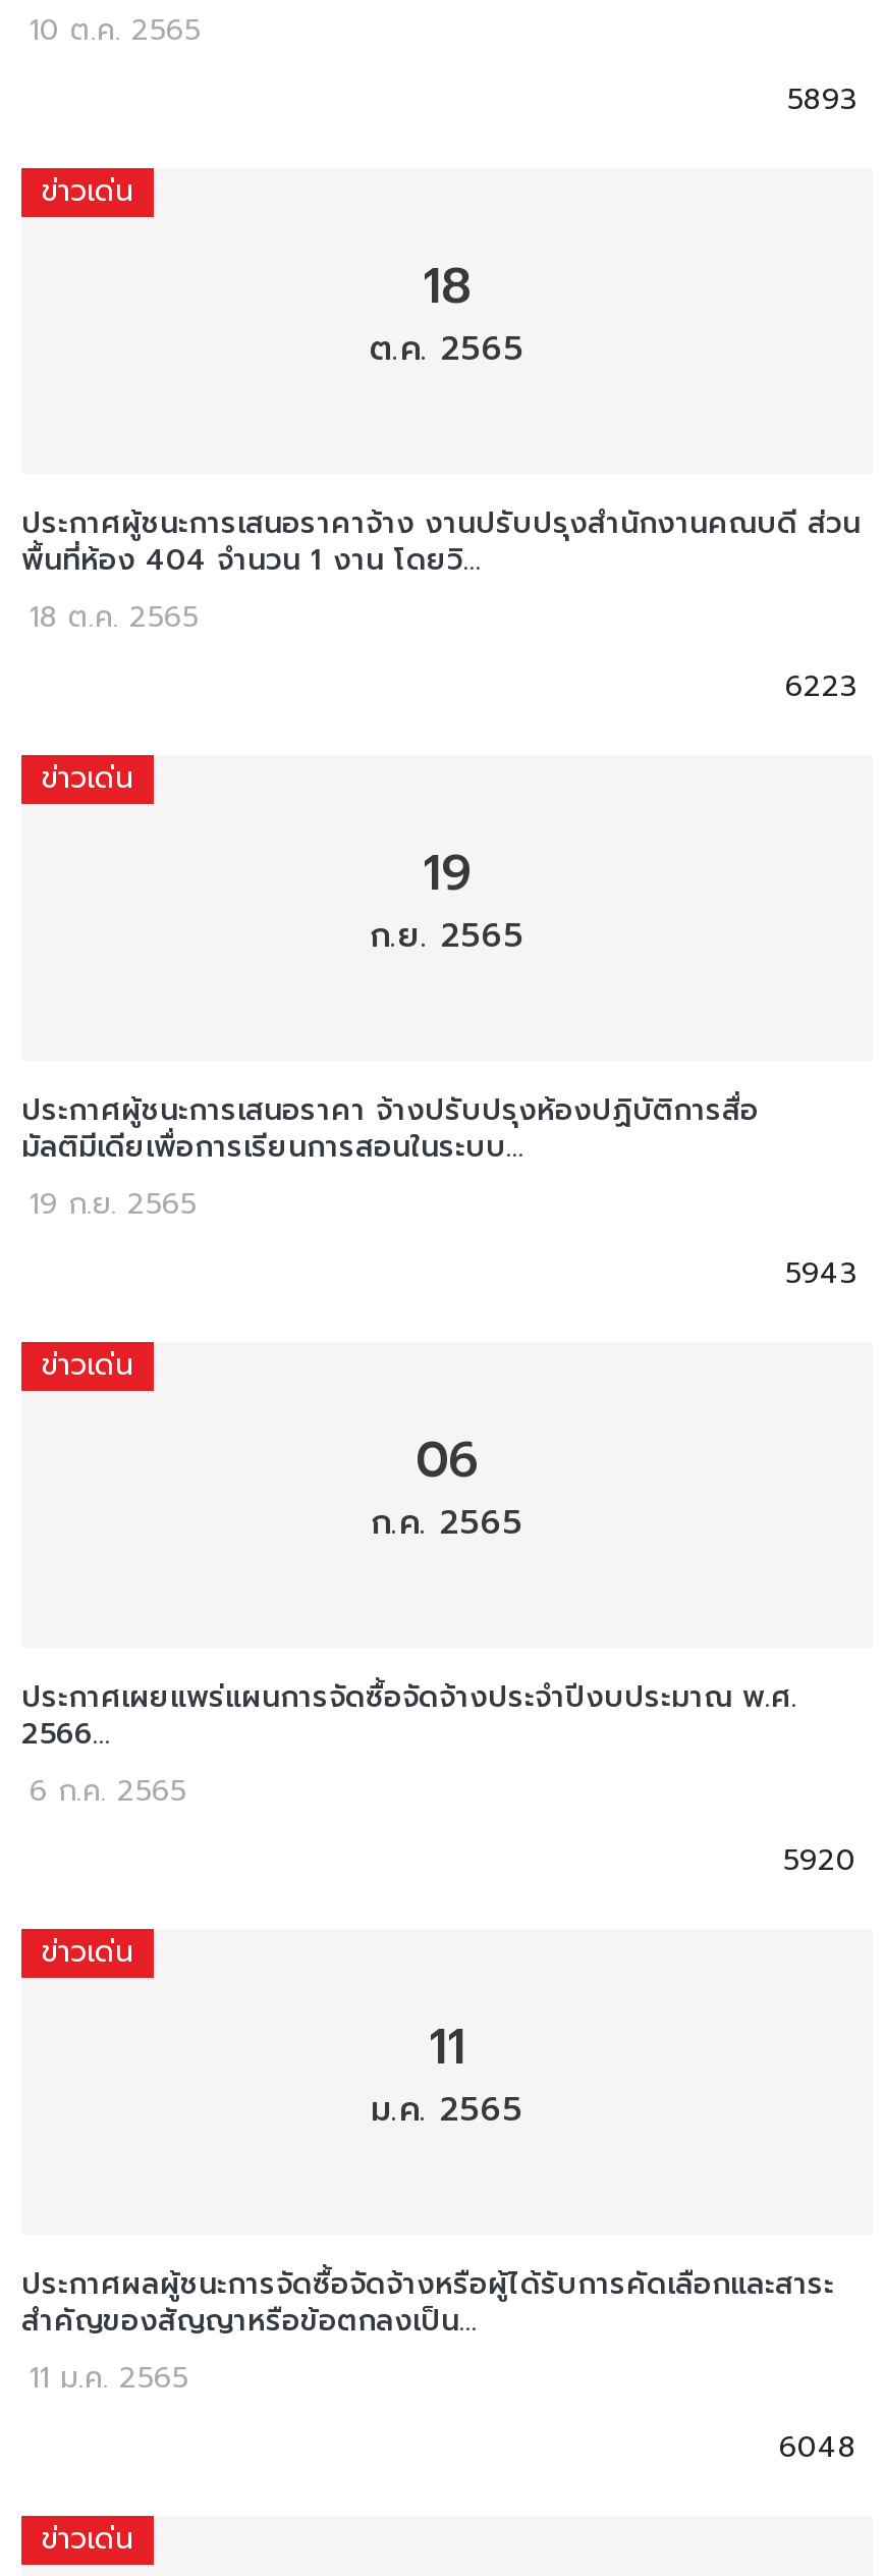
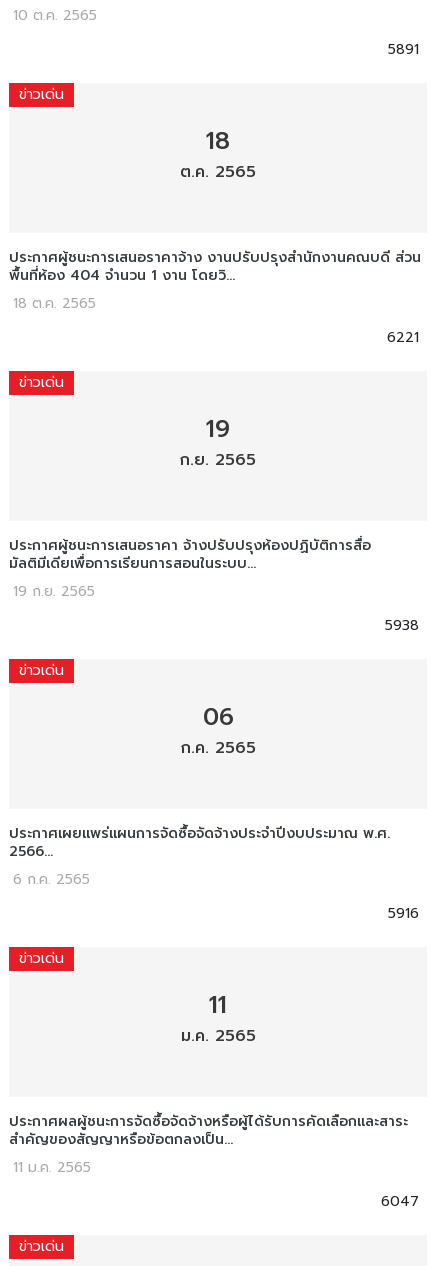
- 5893
+ 5891

- 6223
+ 6221

- 5943
+ 5938

- 5920
+ 5916

- 6048
+ 6047
